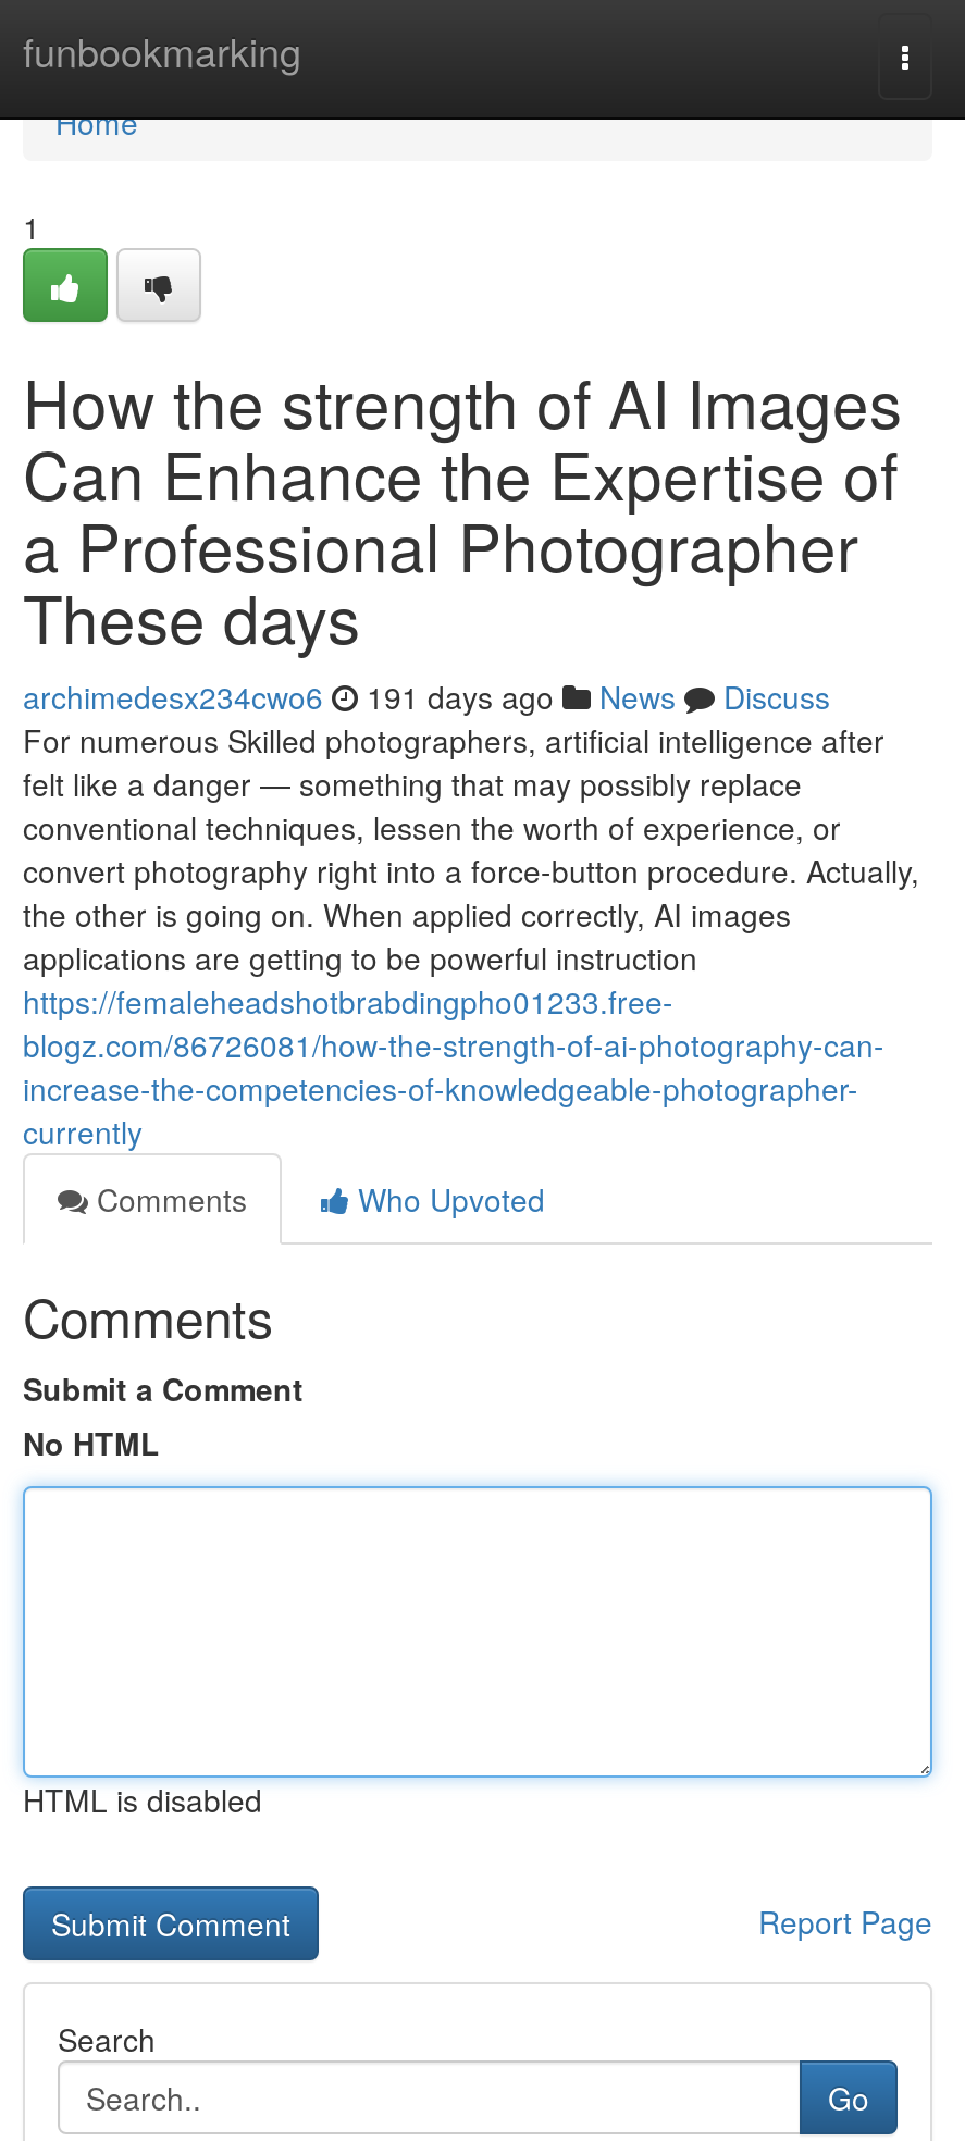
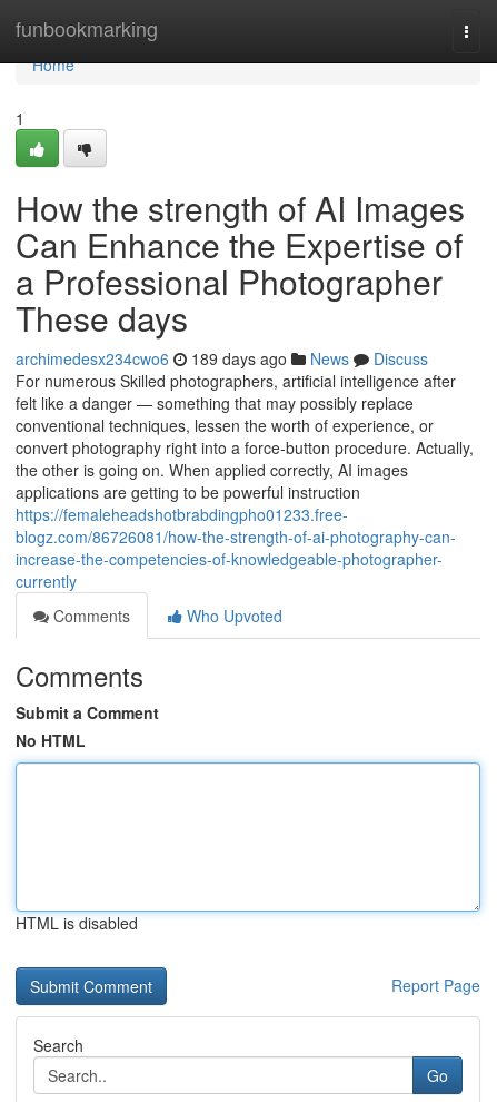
- archimedesx234cwo6 191 days ago News Discuss
+ archimedesx234cwo6 189 days ago News Discuss
